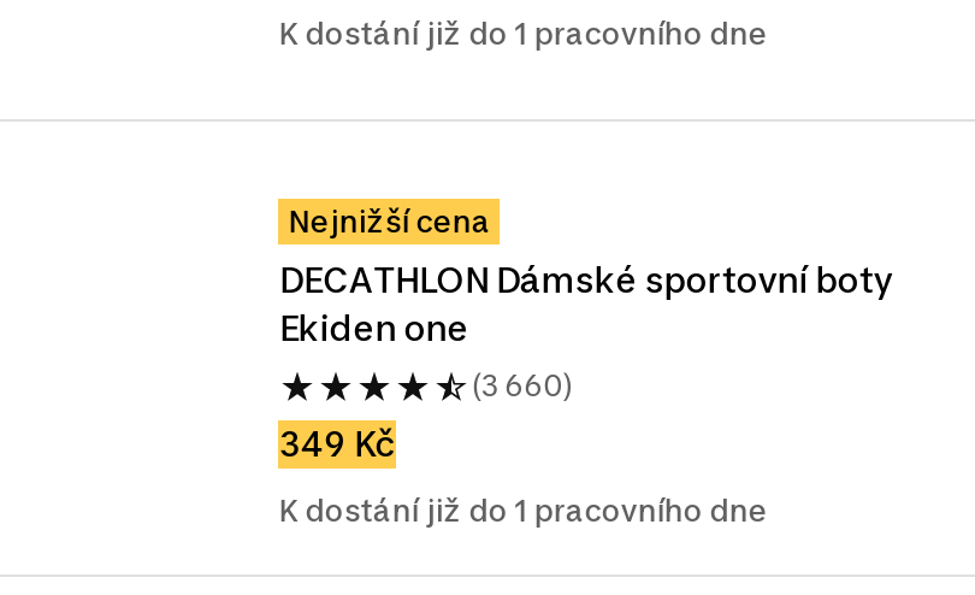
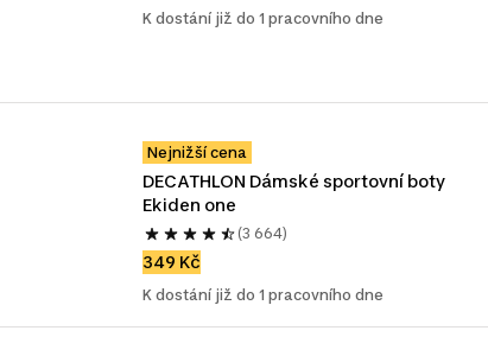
- (3 660)
+ (3 664)
